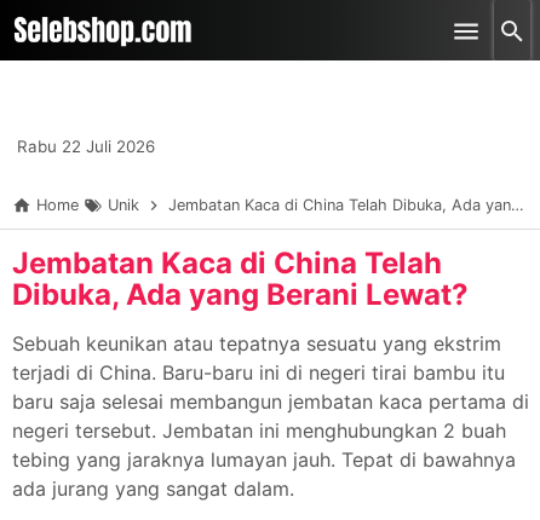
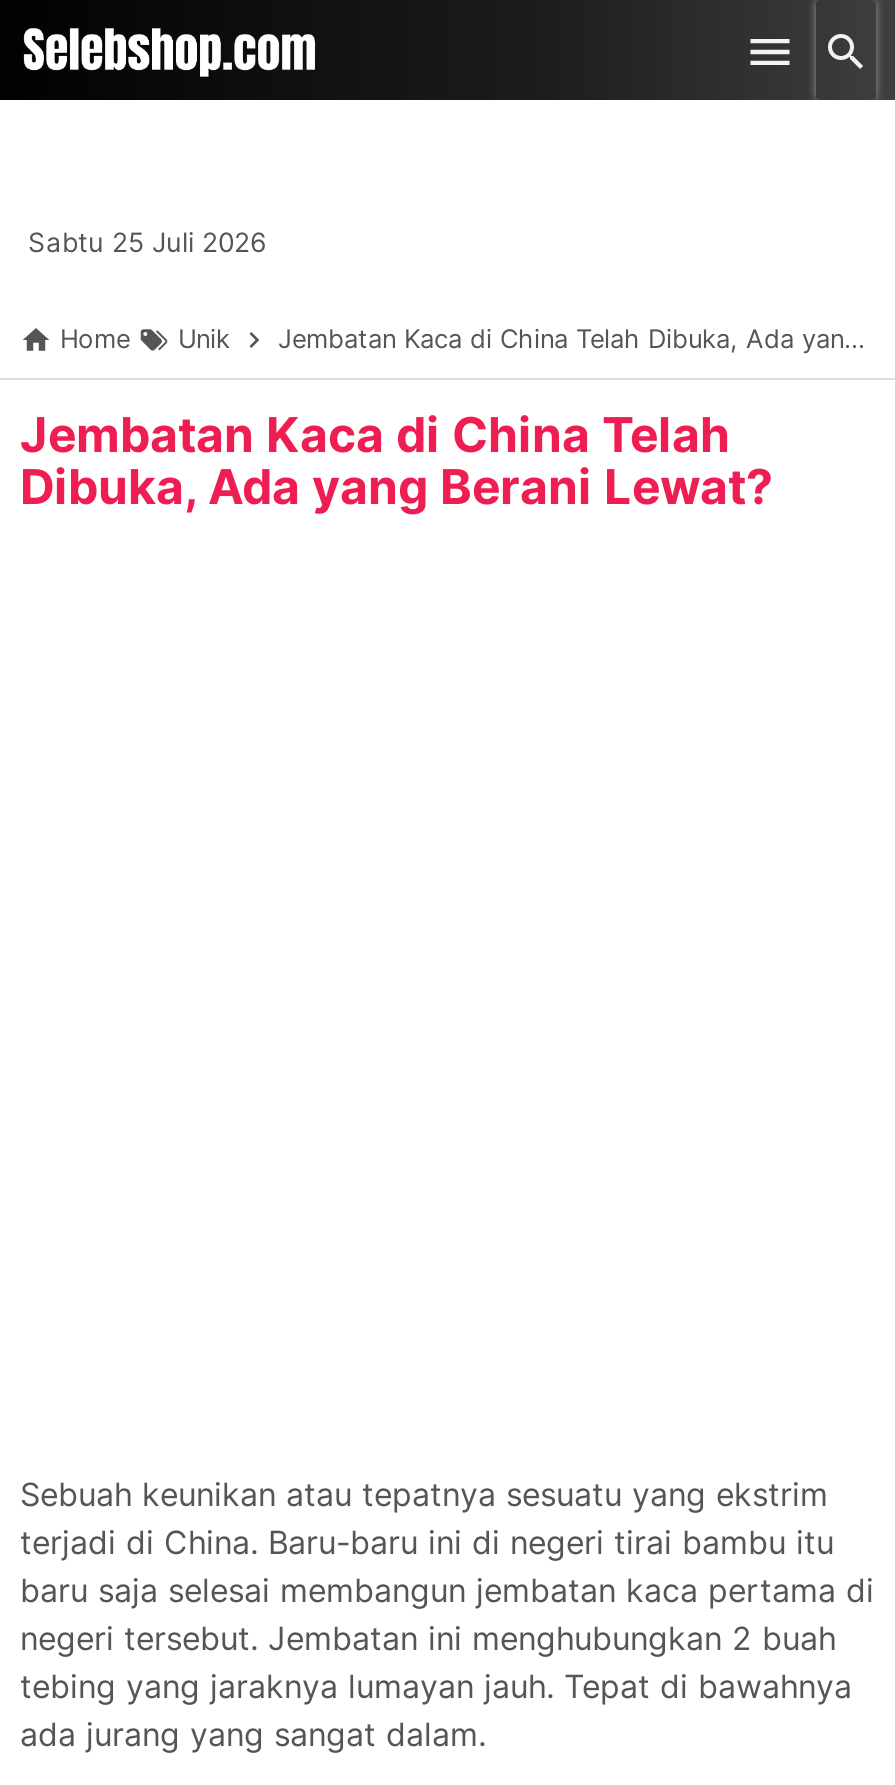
- Rabu 22 Juli 2026
+ Sabtu 25 Juli 2026
